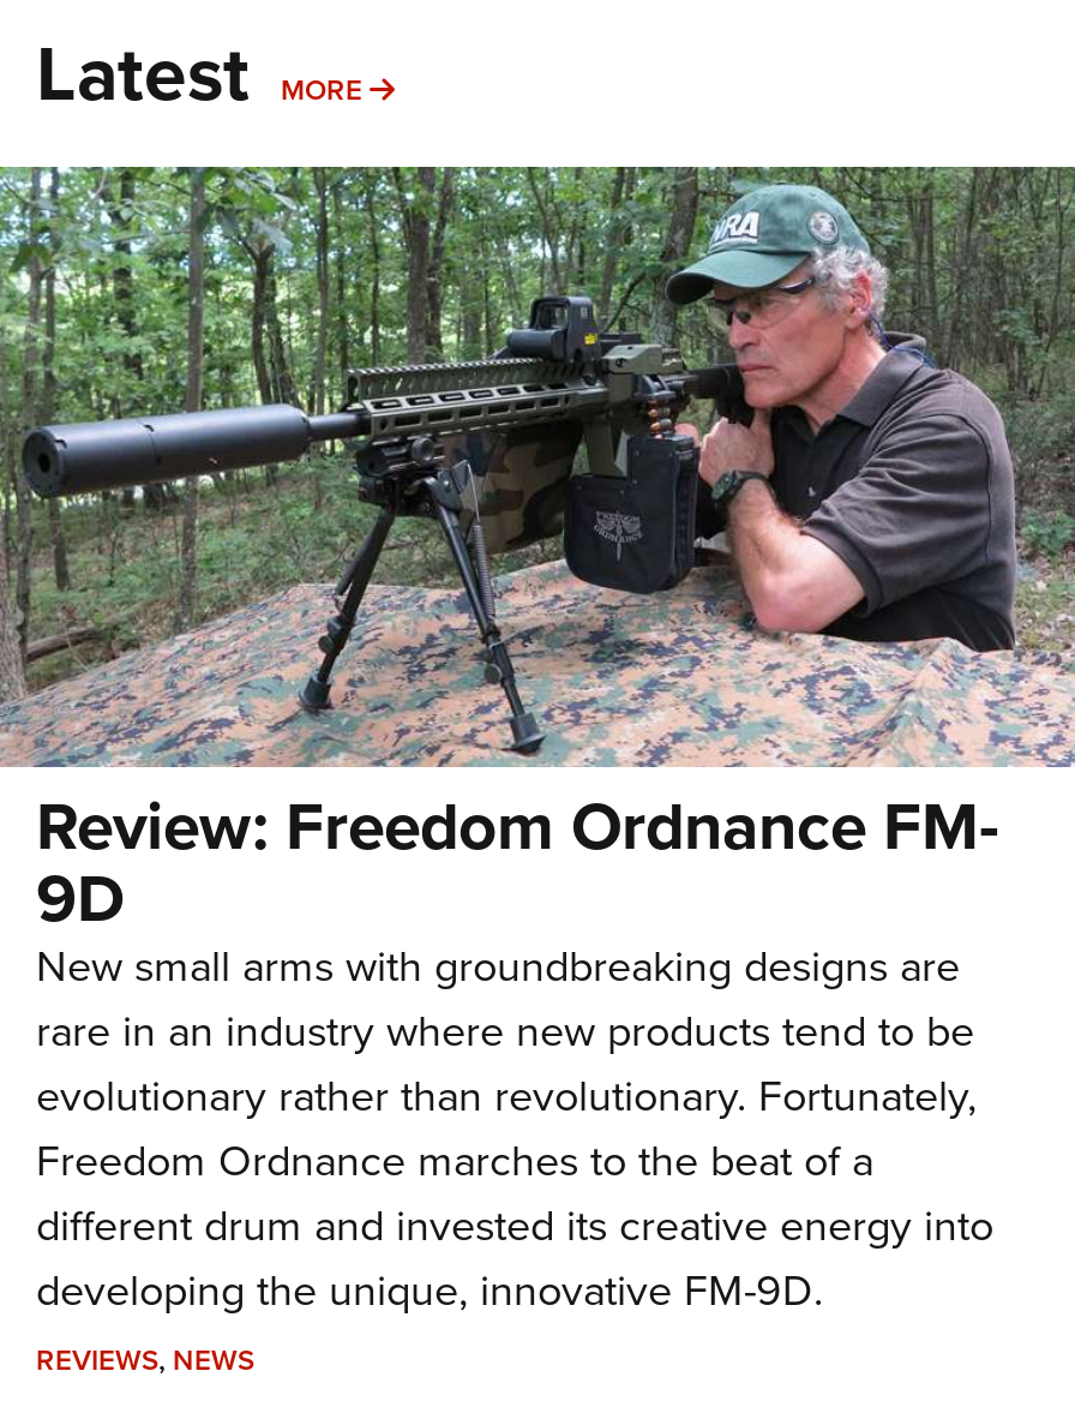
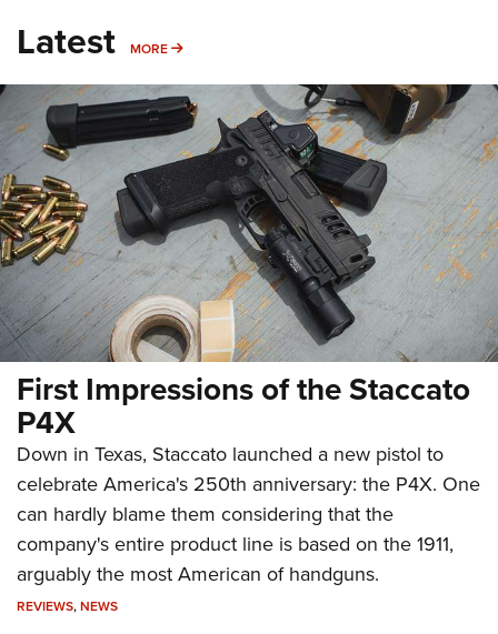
- [image]
- Review: Freedom Ordnance FM-
- 9D
- New small arms with groundbreaking designs are
- rare in an industry where new products tend to be
- evolutionary rather than revolutionary. Fortunately,
- Freedom Ordnance marches to the beat of a
- different drum and invested its creative energy into
- developing the unique, innovative FM-9D.
+ [image]
+ First Impressions of the Staccato
+ P4X
+ Down in Texas, Staccato launched a new pistol to
+ celebrate America's 250th anniversary: the P4X. One
+ can hardly blame them considering that the
+ company's entire product line is based on the 1911,
+ arguably the most American of handguns.
